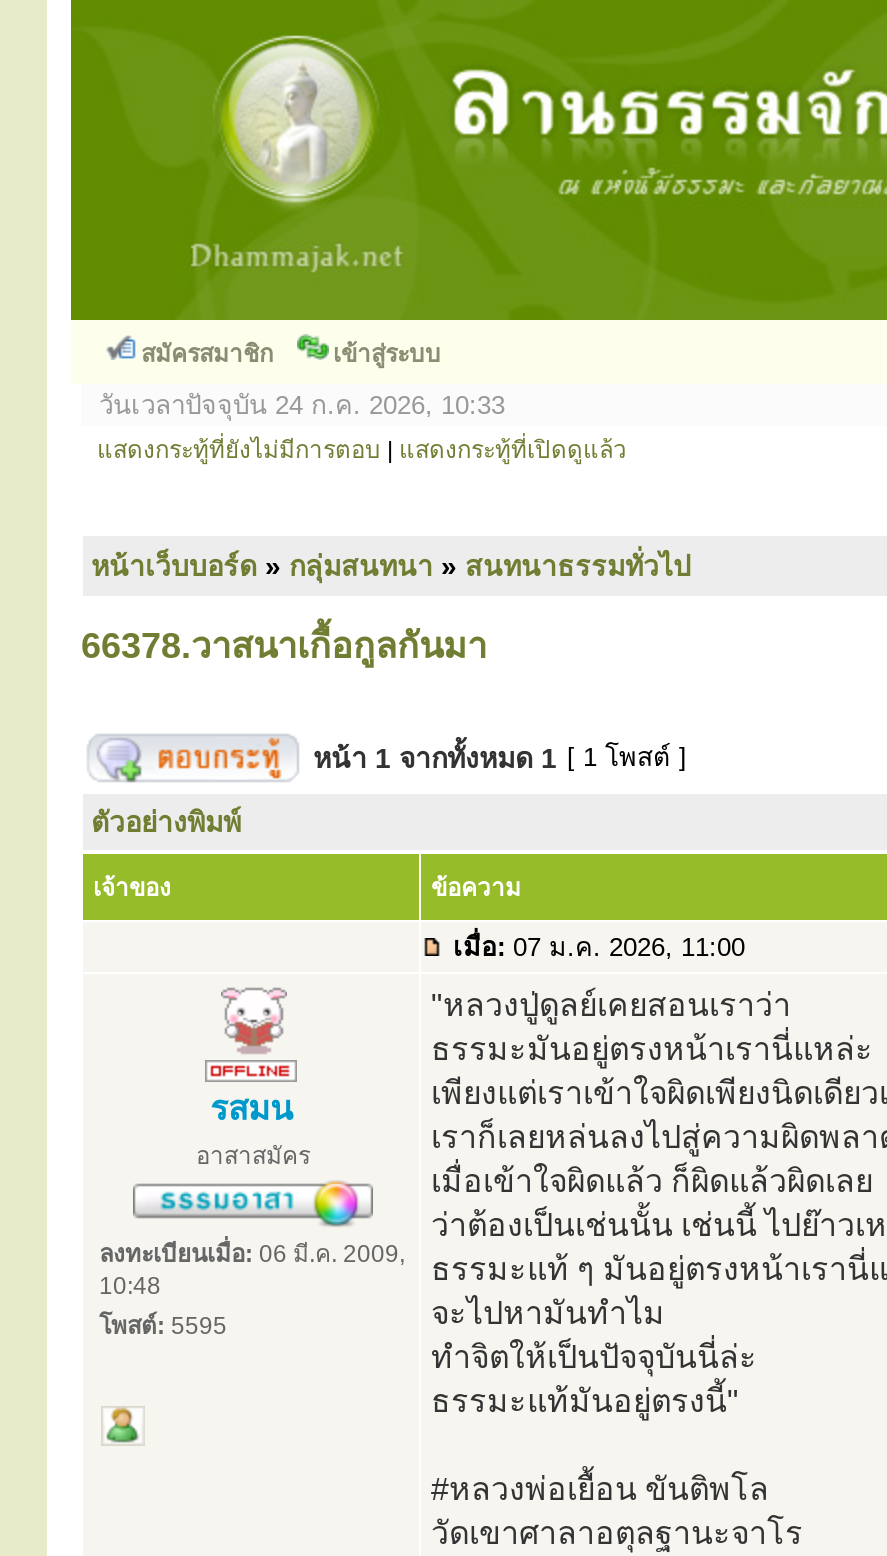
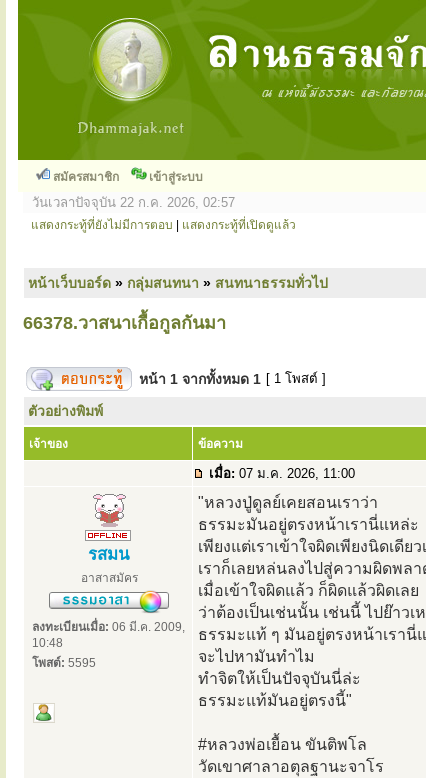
- วันเวลาปัจจุบัน 24 ก.ค. 2026, 10:33
+ วันเวลาปัจจุบัน 22 ก.ค. 2026, 02:57
